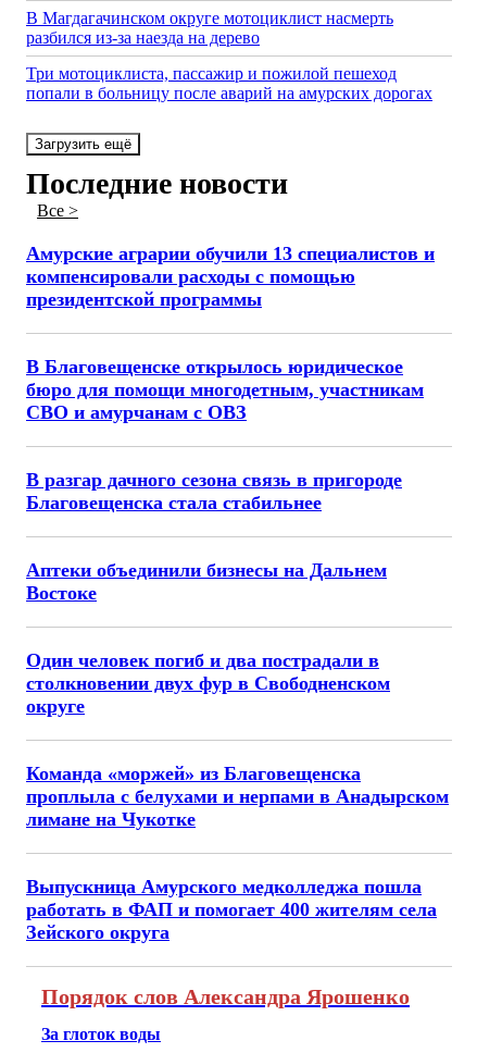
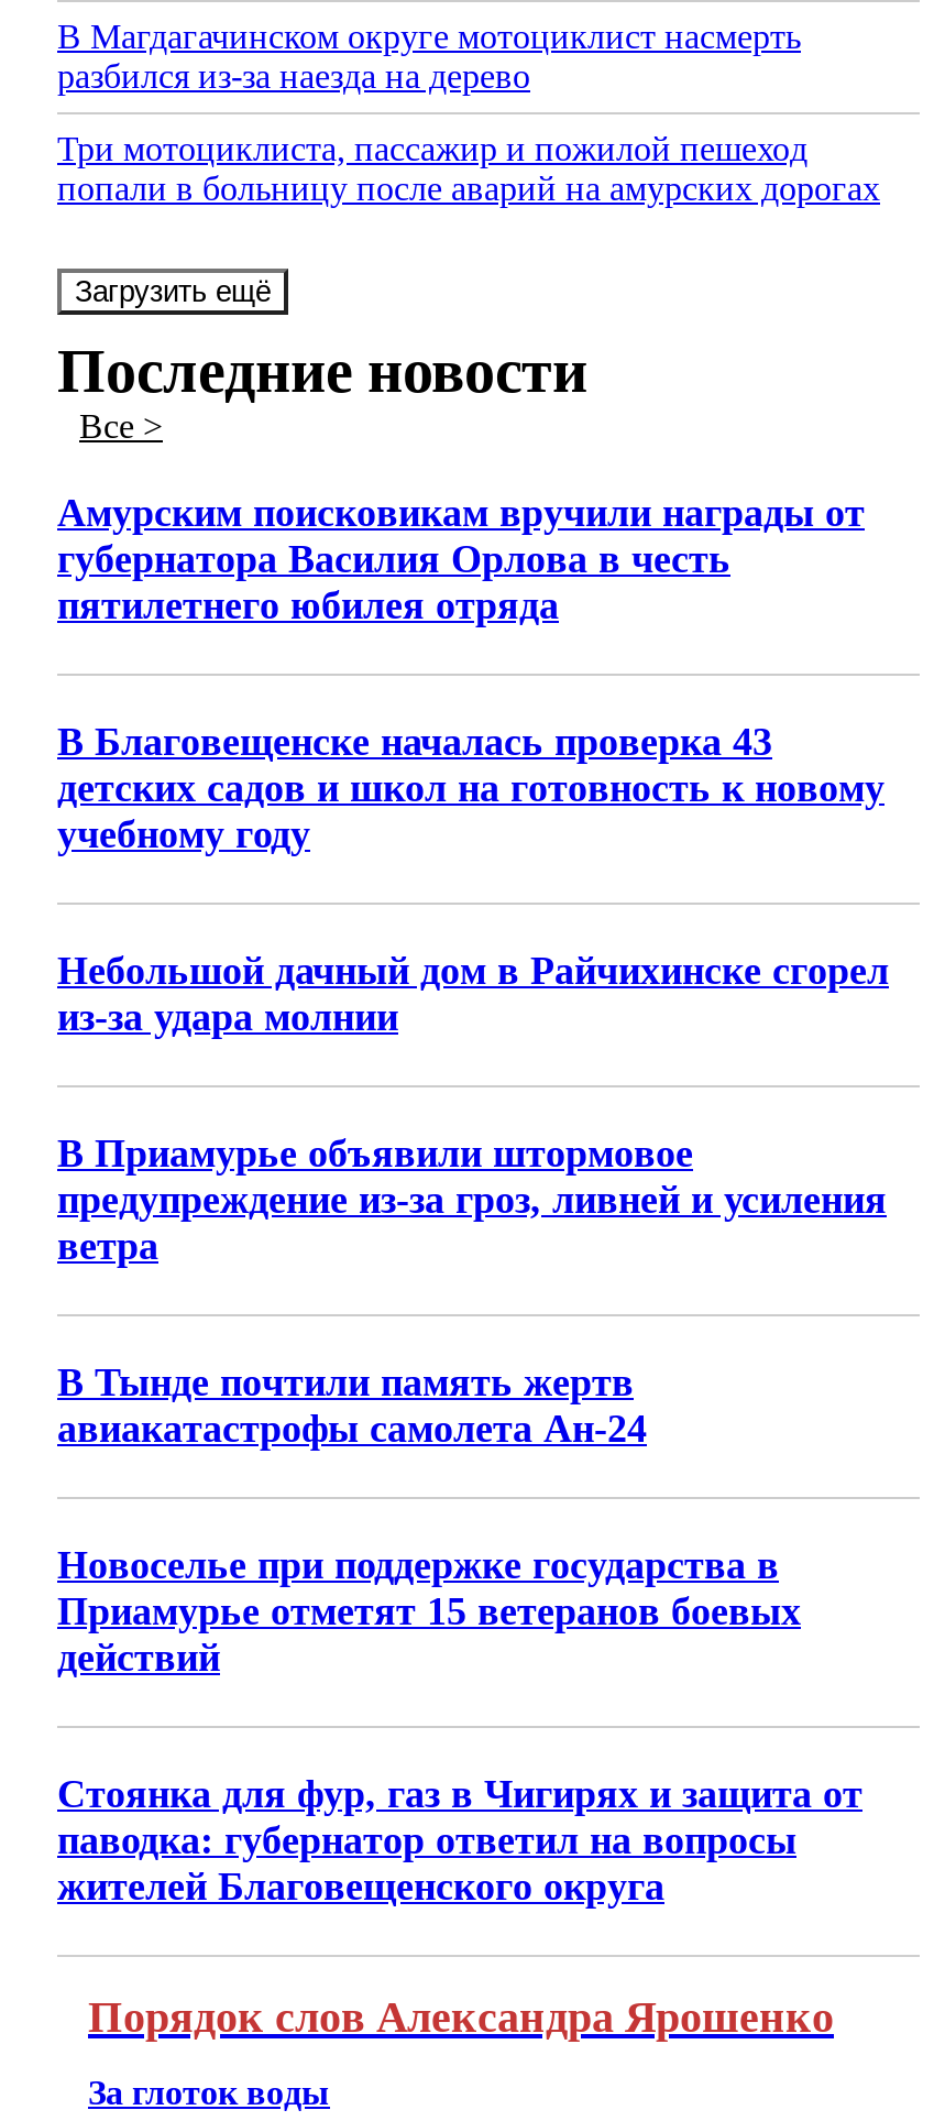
- Амурские аграрии обучили 13 специалистов и
- компенсировали расходы с помощью
- президентской программы
+ Амурским поисковикам вручили награды от
+ губернатора Василия Орлова в честь
+ пятилетнего юбилея отряда

- В Благовещенске открылось юридическое
- бюро для помощи многодетным, участникам
- СВО и амурчанам с ОВЗ
+ В Благовещенске началась проверка 43
+ детских садов и школ на готовность к новому
+ учебному году

- В разгар дачного сезона связь в пригороде
- Благовещенска стала стабильнее
+ Небольшой дачный дом в Райчихинске сгорел
+ из-за удара молнии

- Аптеки объединили бизнесы на Дальнем
- Востоке
+ В Приамурье объявили штормовое
+ предупреждение из-за гроз, ливней и усиления
+ ветра

- Один человек погиб и два пострадали в
- столкновении двух фур в Свободненском
- округе
+ В Тынде почтили память жертв
+ авиакатастрофы самолета Ан-24

- Команда «моржей» из Благовещенска
- проплыла с белухами и нерпами в Анадырском
- лимане на Чукотке
+ Новоселье при поддержке государства в
+ Приамурье отметят 15 ветеранов боевых
+ действий

- Выпускница Амурского медколледжа пошла
- работать в ФАП и помогает 400 жителям села
- Зейского округа
+ Стоянка для фур, газ в Чигирях и защита от
+ паводка: губернатор ответил на вопросы
+ жителей Благовещенского округа
